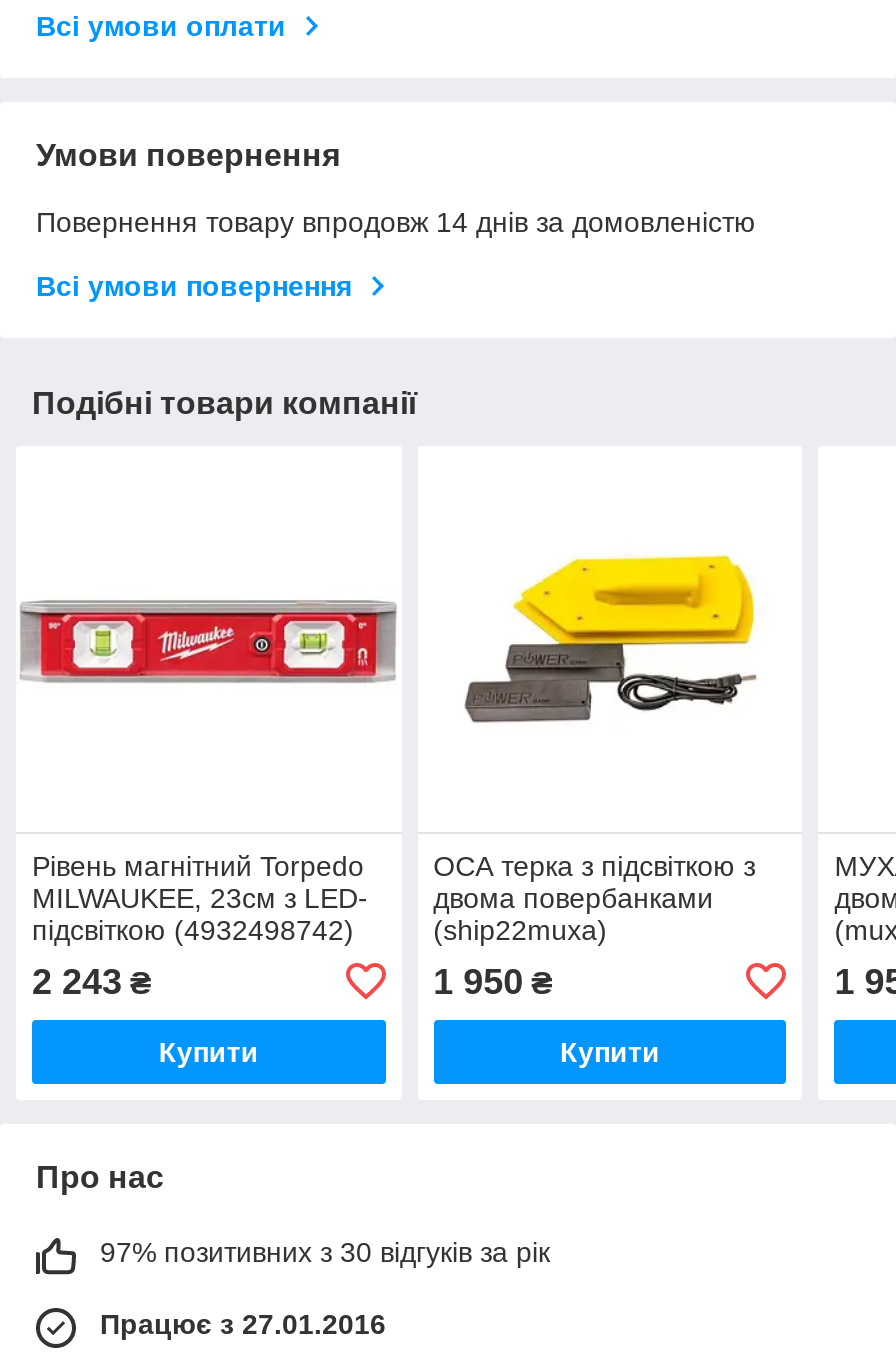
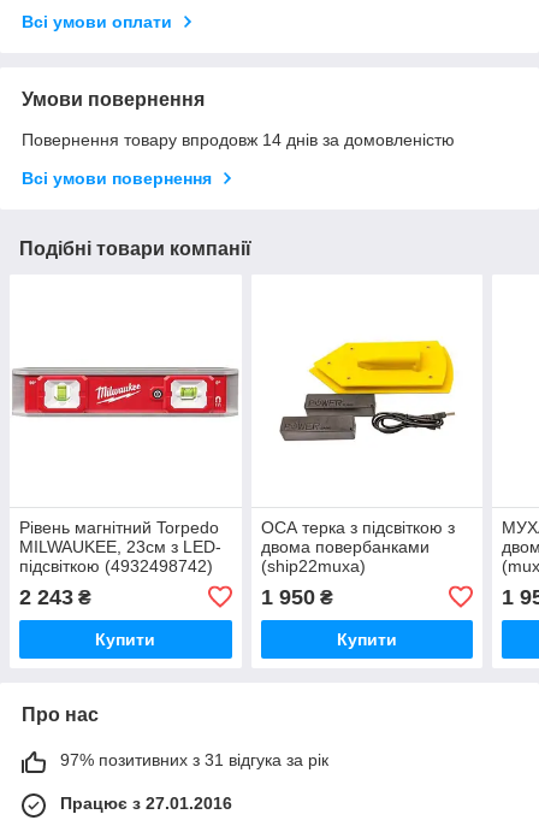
- 97% позитивних з 30 відгуків за рік
+ 97% позитивних з 31 відгука за рік
